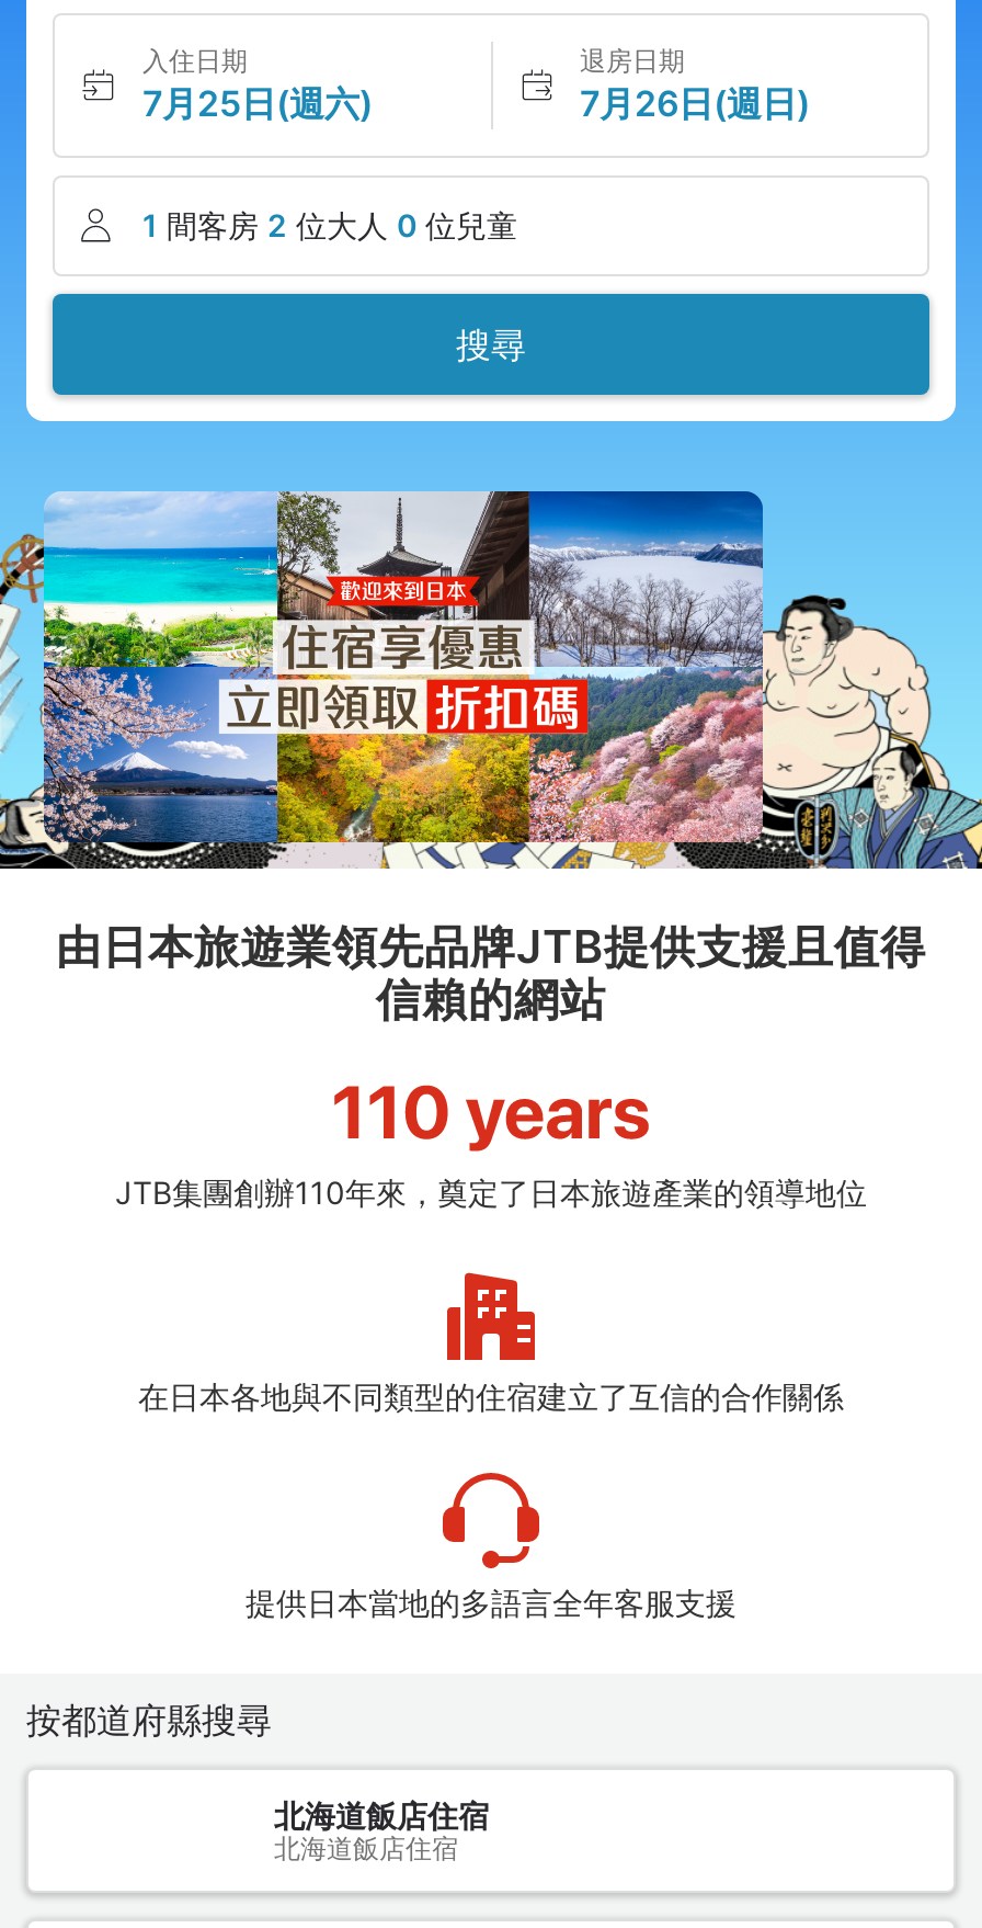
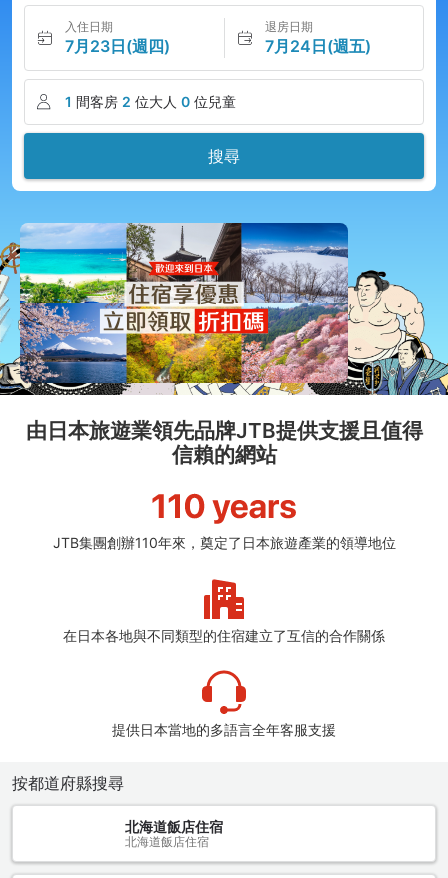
- 7月25日(週六)
+ 7月23日(週四)

- 7月26日(週日)
+ 7月24日(週五)
